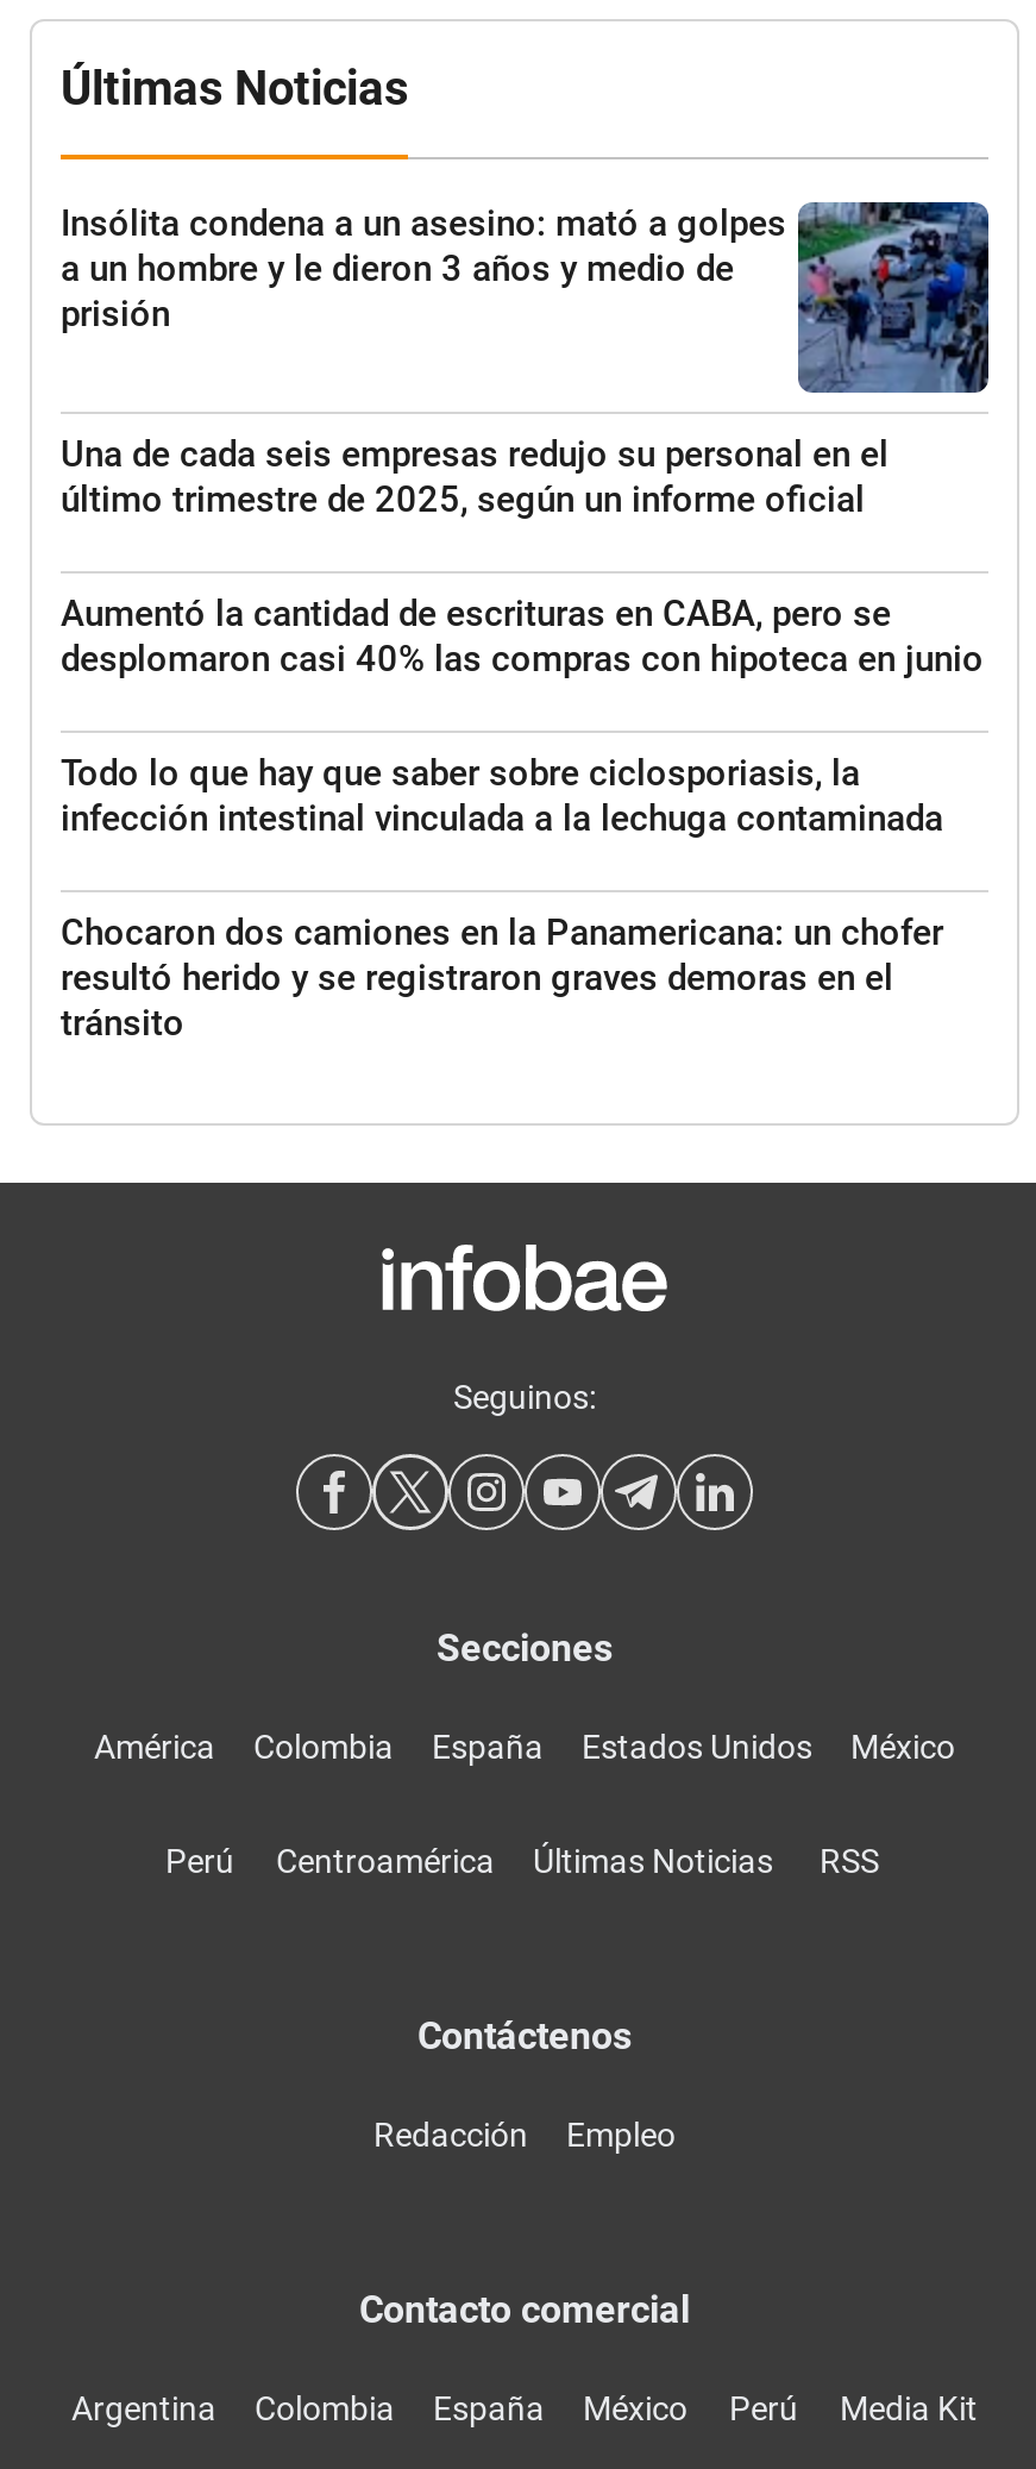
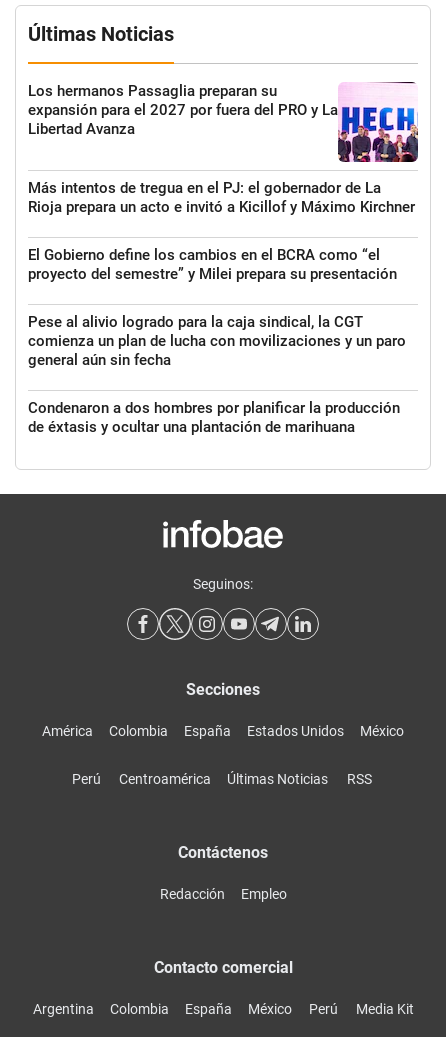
- [image]
- Insólita condena a un asesino: mató a golpes
- a un hombre y le dieron 3 años y medio de
- prisión
+ [image]
+ Los hermanos Passaglia preparan su
+ expansión para el 2027 por fuera del PRO y La
+ Libertad Avanza

- Una de cada seis empresas redujo su personal en el
- último trimestre de 2025, según un informe oficial
+ Más intentos de tregua en el PJ: el gobernador de La
+ Rioja prepara un acto e invitó a Kicillof y Máximo Kirchner

- Aumentó la cantidad de escrituras en CABA, pero se
- desplomaron casi 40% las compras con hipoteca en junio
+ El Gobierno define los cambios en el BCRA como “el
+ proyecto del semestre” y Milei prepara su presentación

- Todo lo que hay que saber sobre ciclosporiasis, la
- infección intestinal vinculada a la lechuga contaminada
+ Pese al alivio logrado para la caja sindical, la CGT
+ comienza un plan de lucha con movilizaciones y un paro
+ general aún sin fecha

- Chocaron dos camiones en la Panamericana: un chofer
- resultó herido y se registraron graves demoras en el
- tránsito
+ Condenaron a dos hombres por planificar la producción
+ de éxtasis y ocultar una plantación de marihuana
